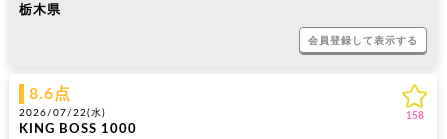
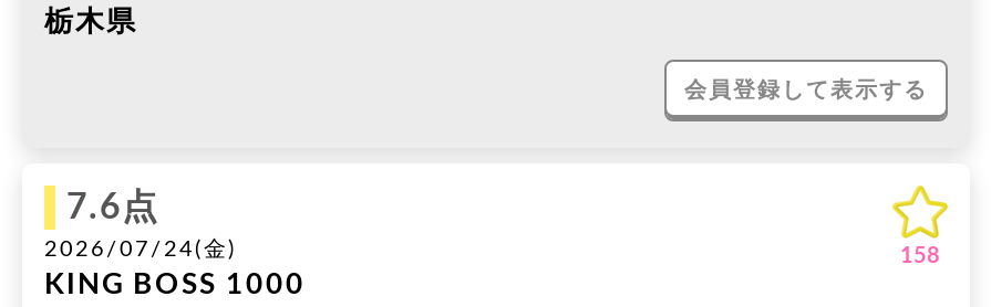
- 8.6点
- 2026/07/22(水)
+ 7.6点
+ 2026/07/24(金)
